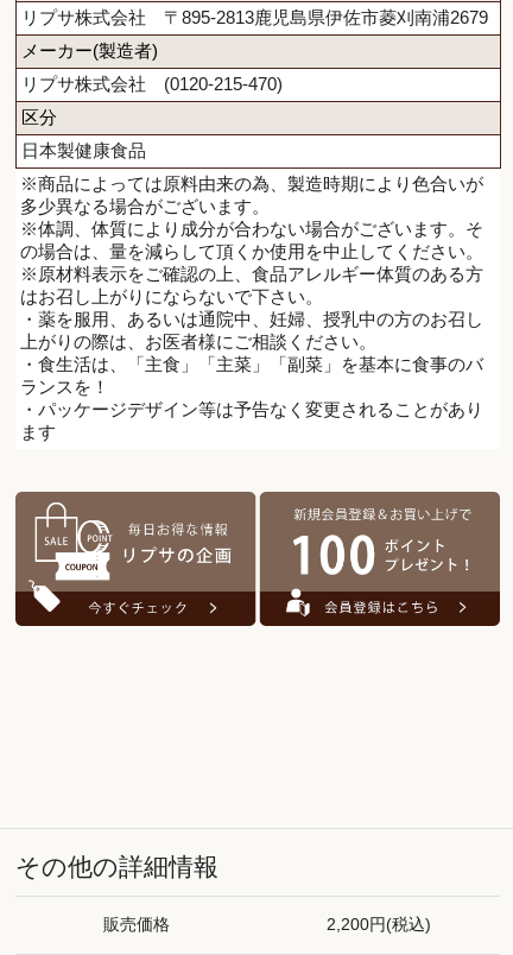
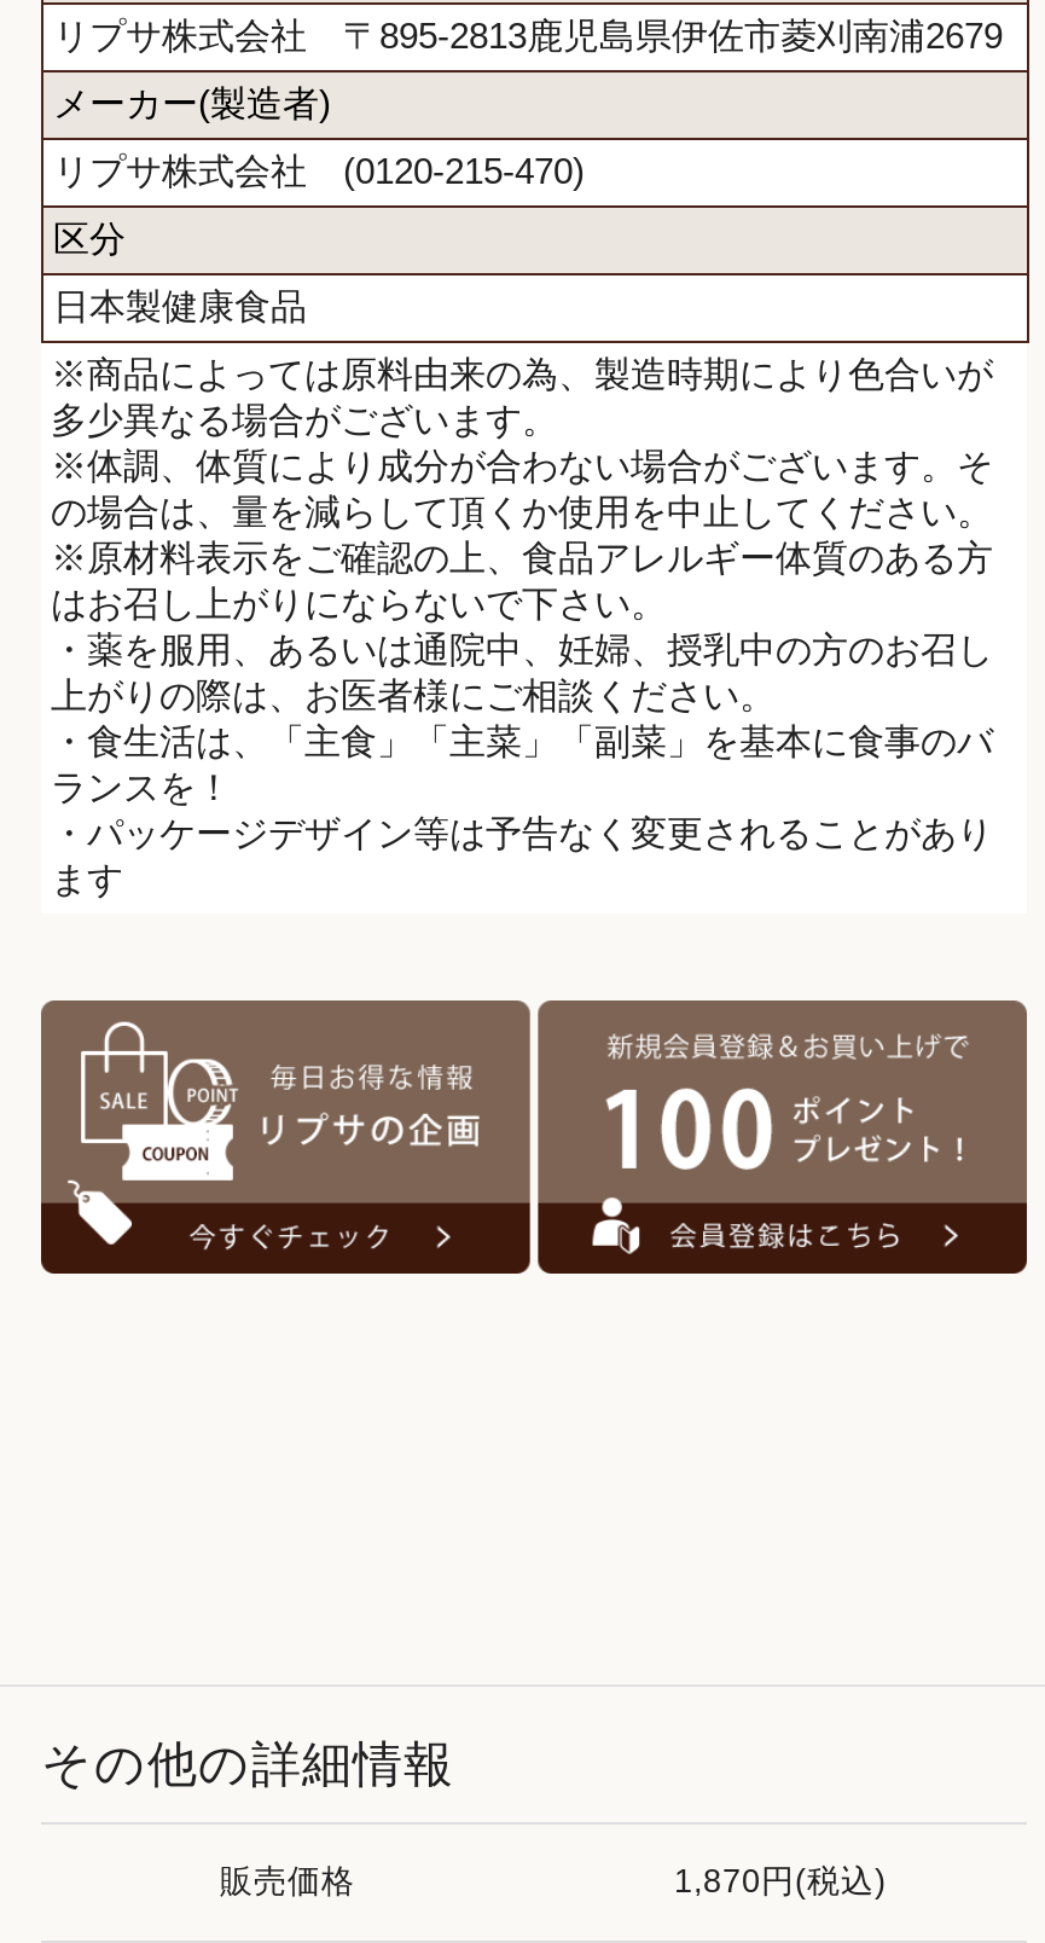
- 2,200円(税込)
+ 1,870円(税込)
